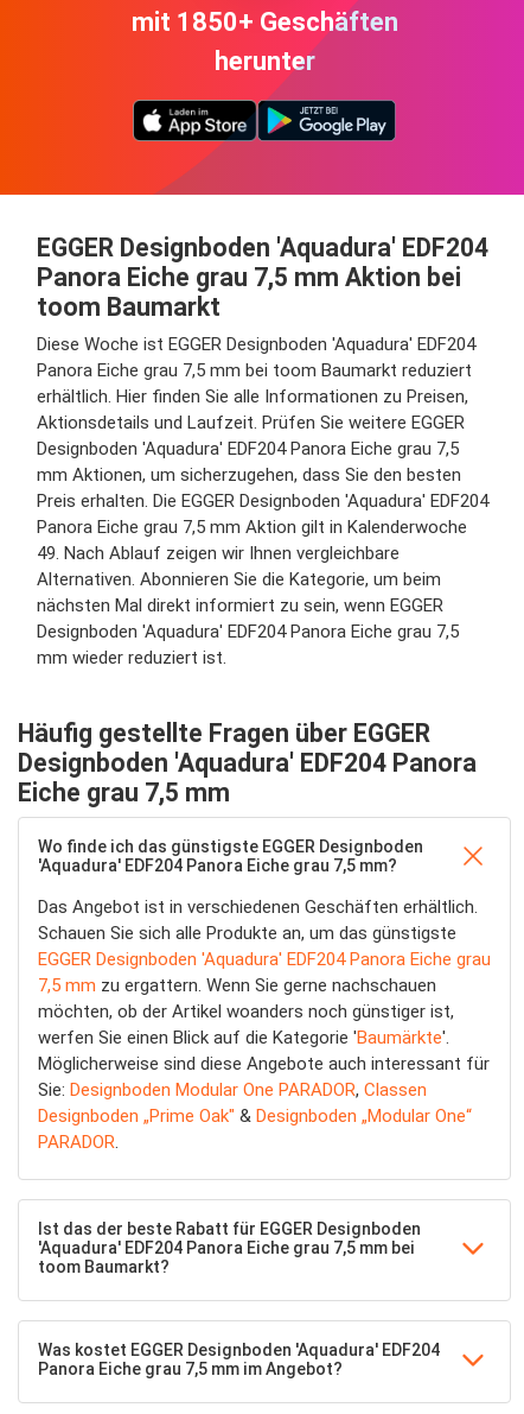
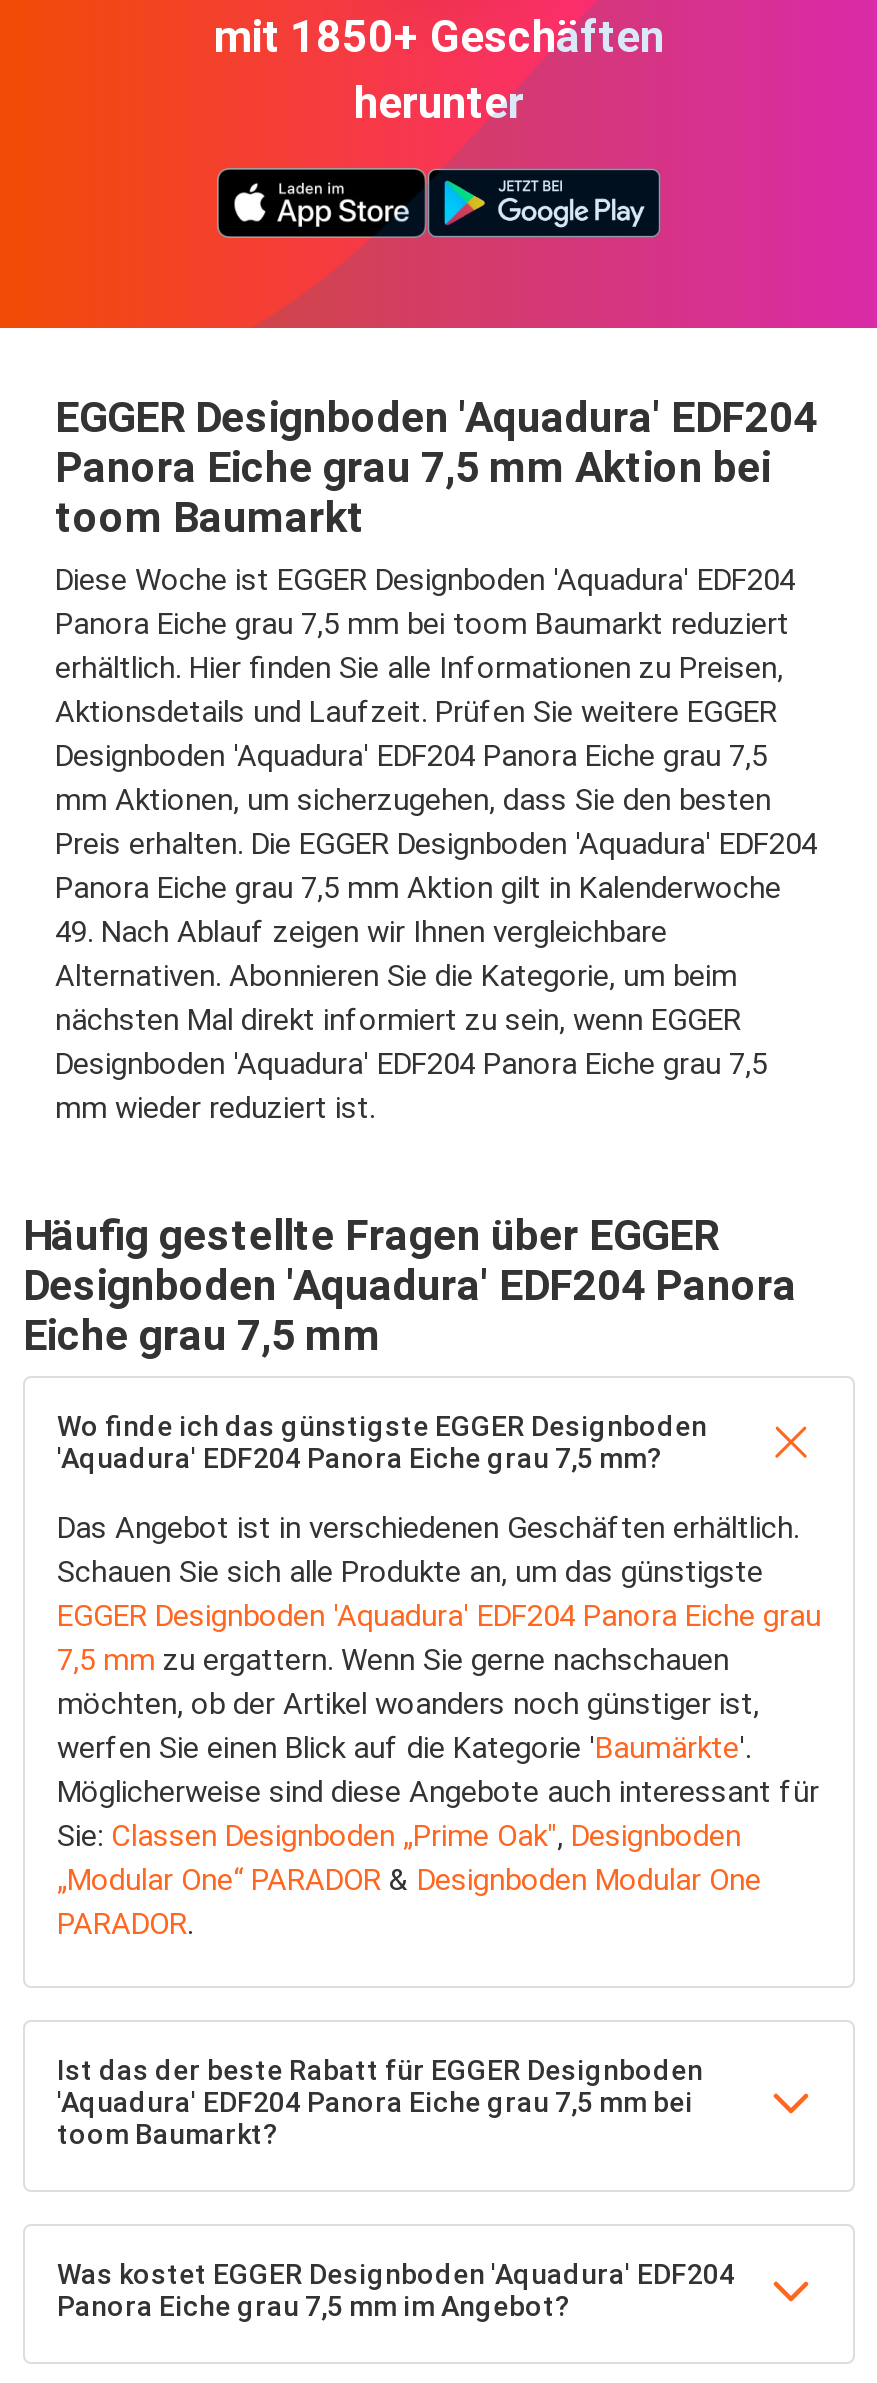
- Sie: Designboden Modular One PARADOR, Classen
+ Sie: Classen Designboden „Prime Oak", Designboden

- Designboden „Prime Oak" & Designboden „Modular One“
+ „Modular One“ PARADOR & Designboden Modular One
